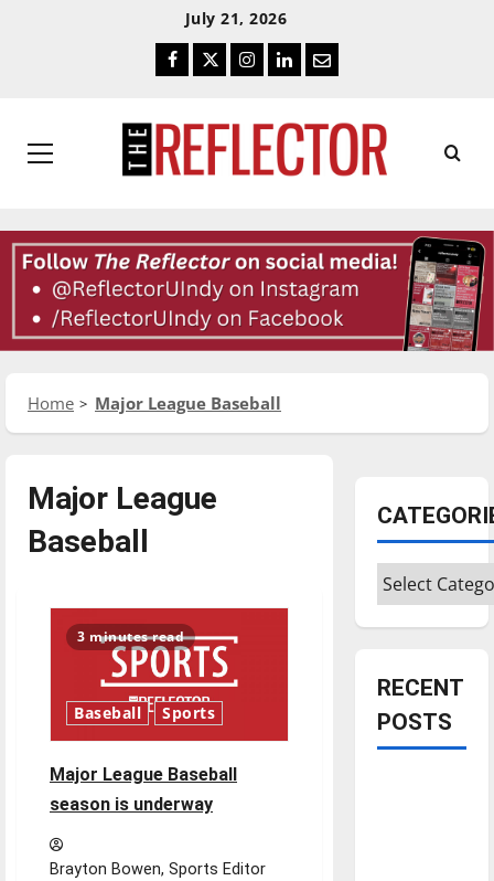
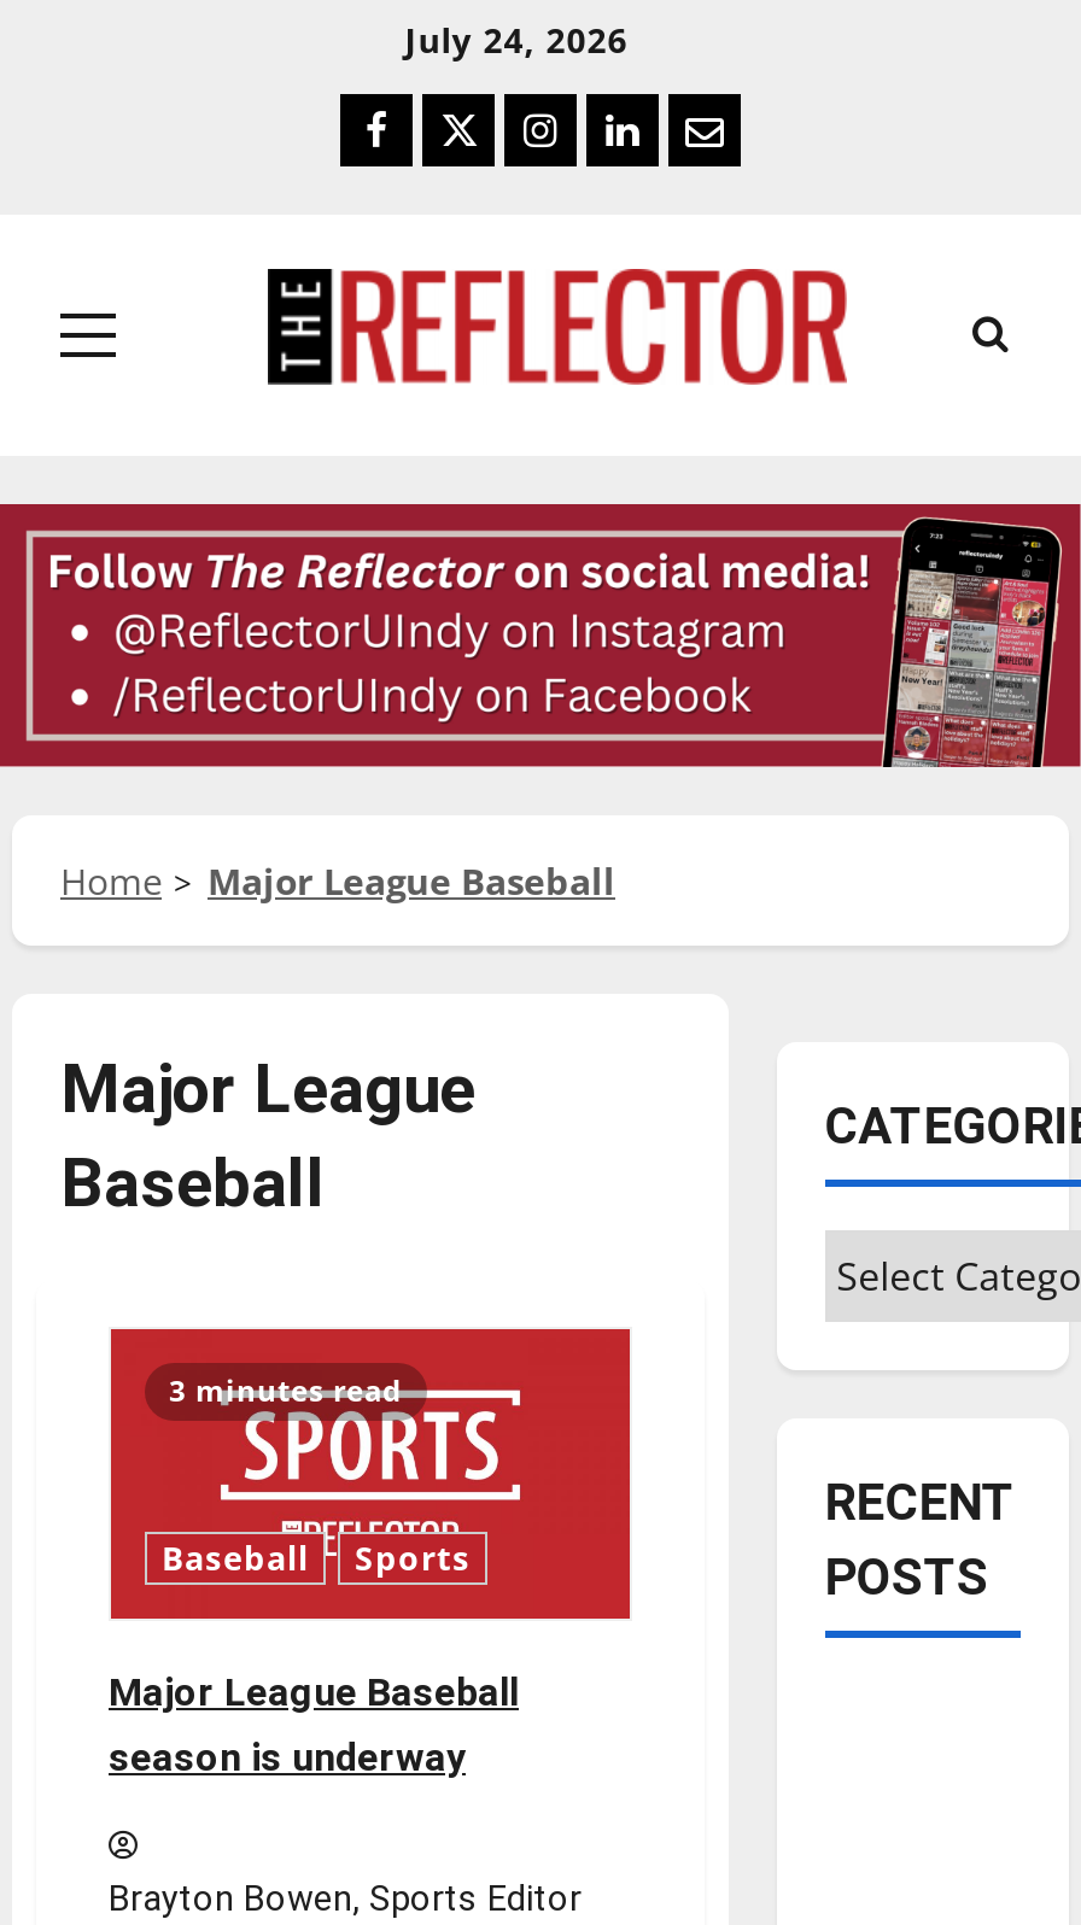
- July 21, 2026
+ July 24, 2026
